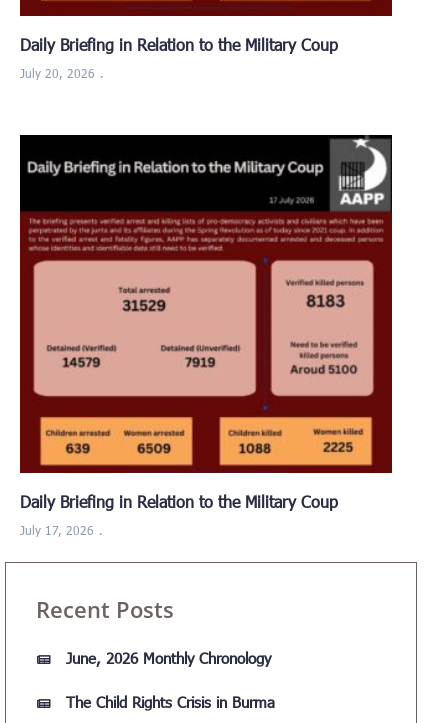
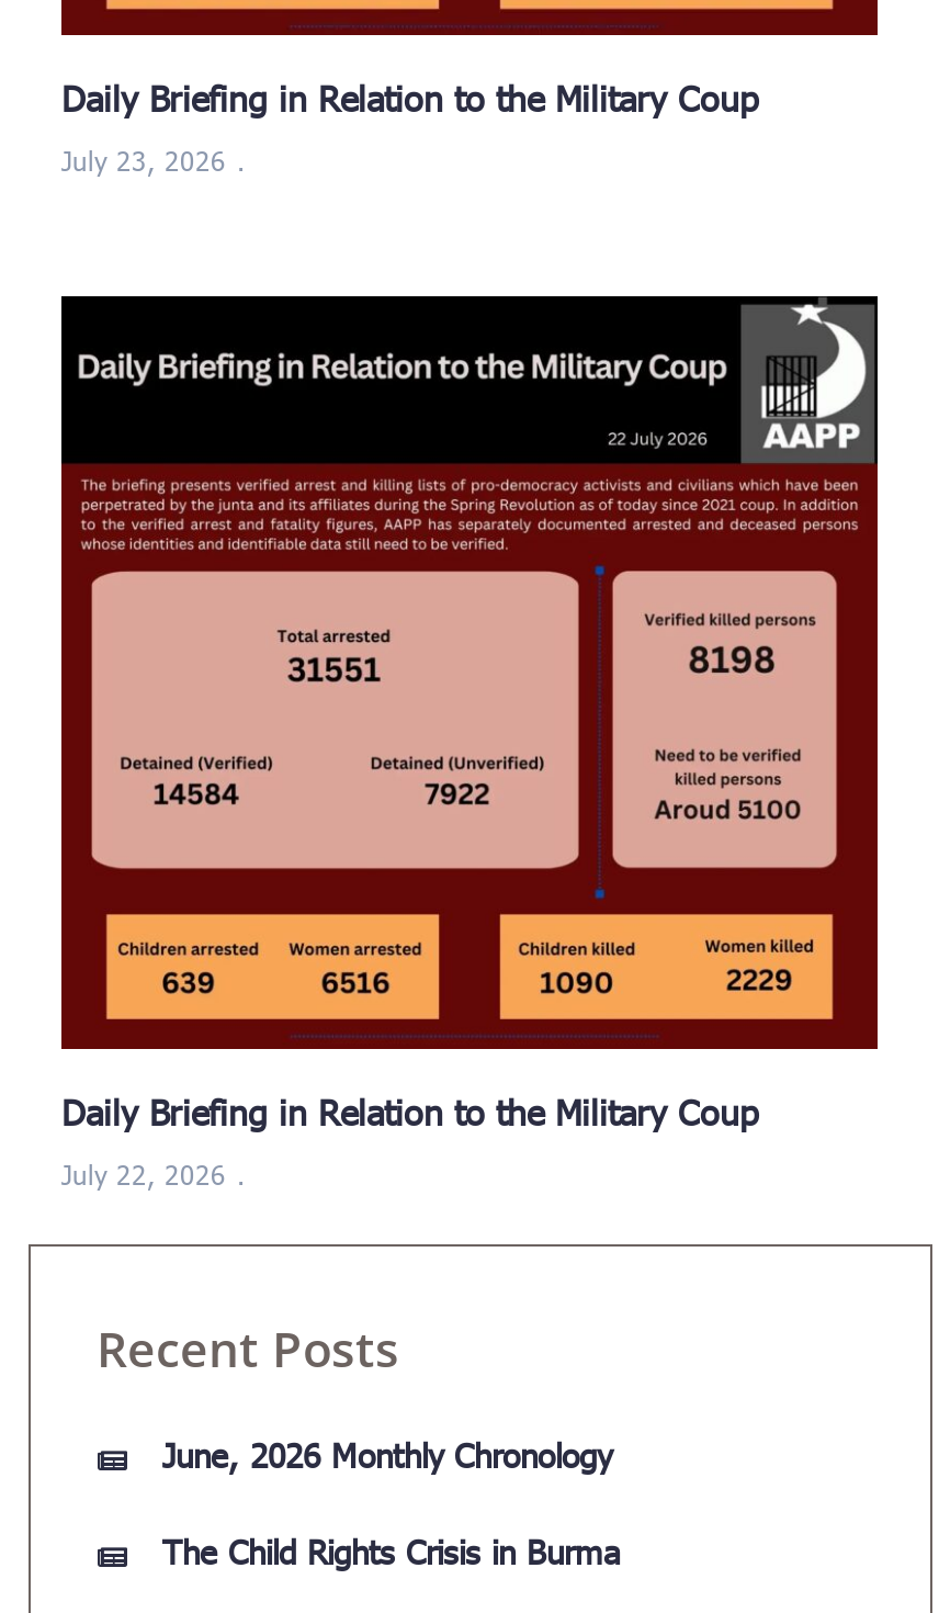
- July 20, 2026
+ July 23, 2026

- July 17, 2026
+ July 22, 2026
